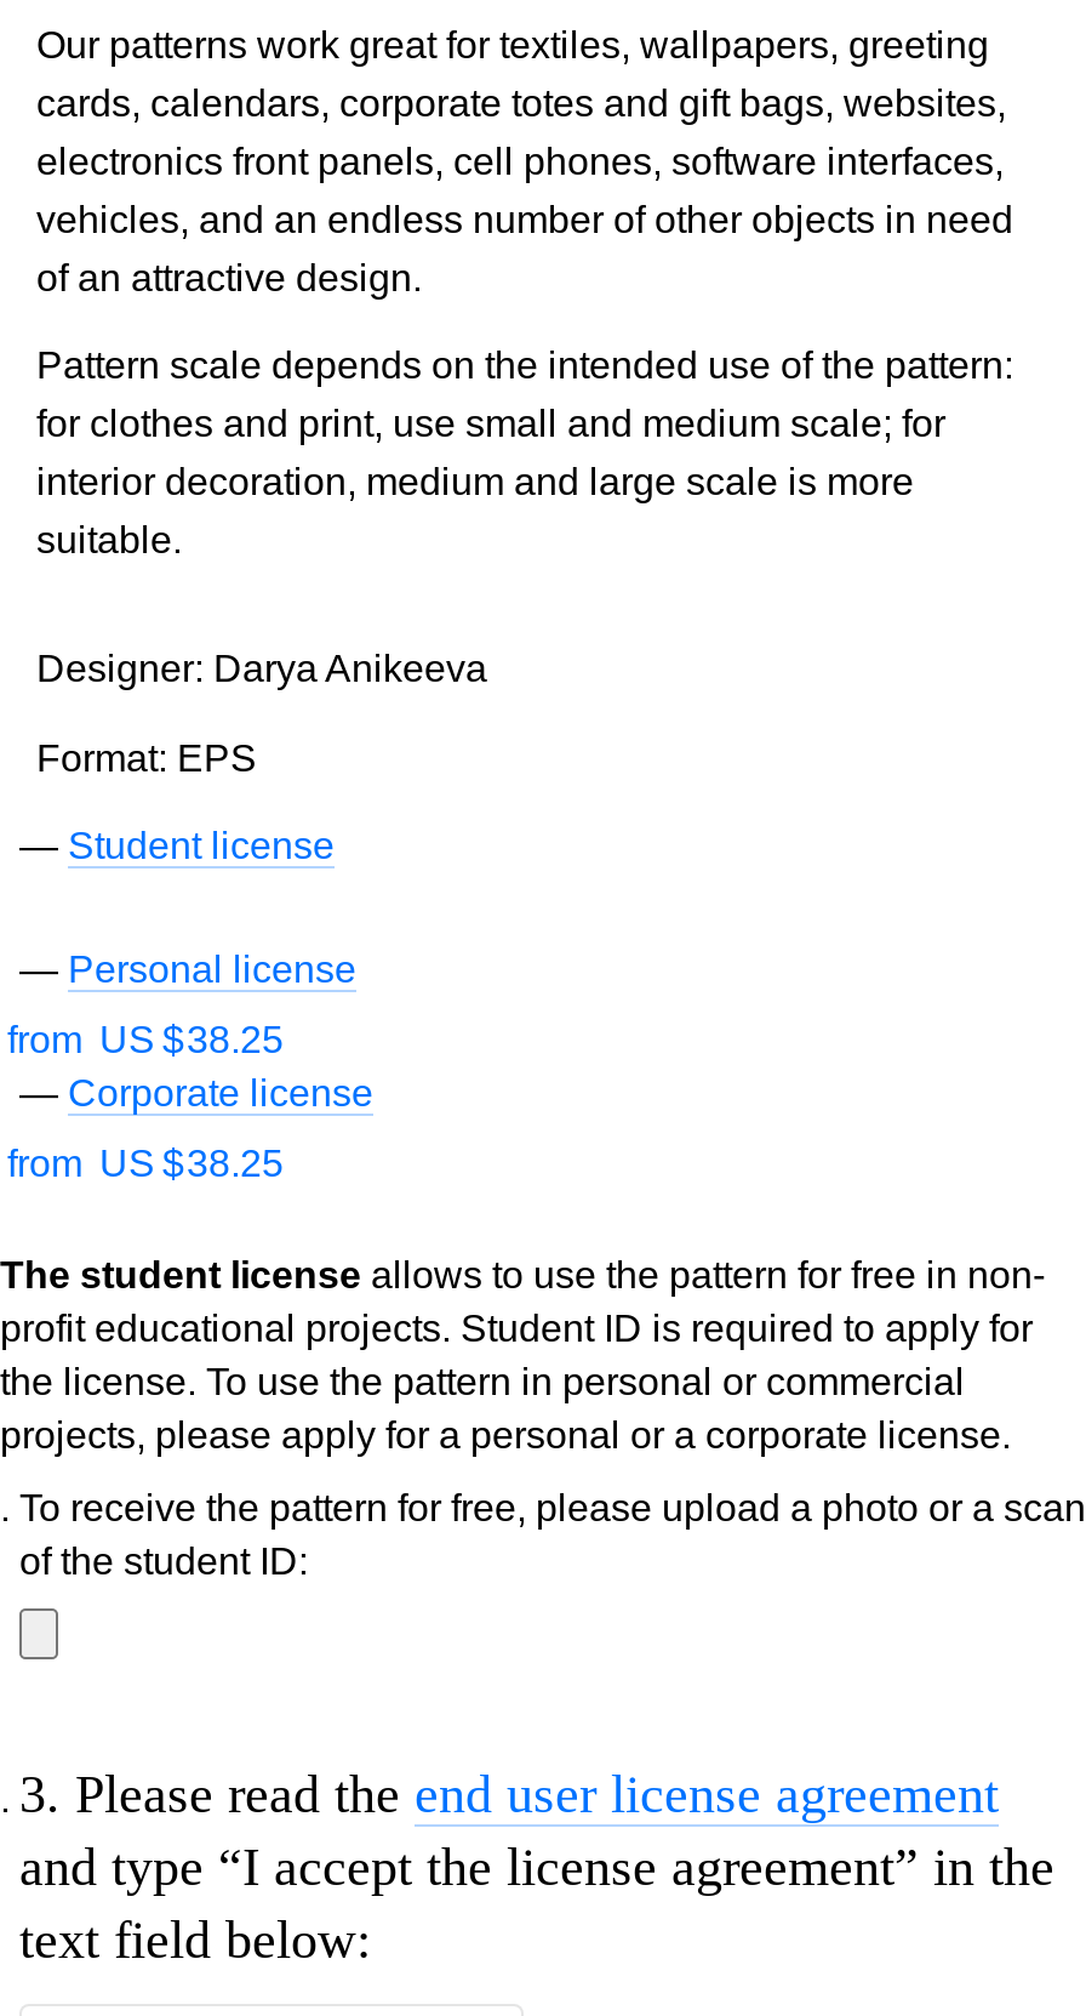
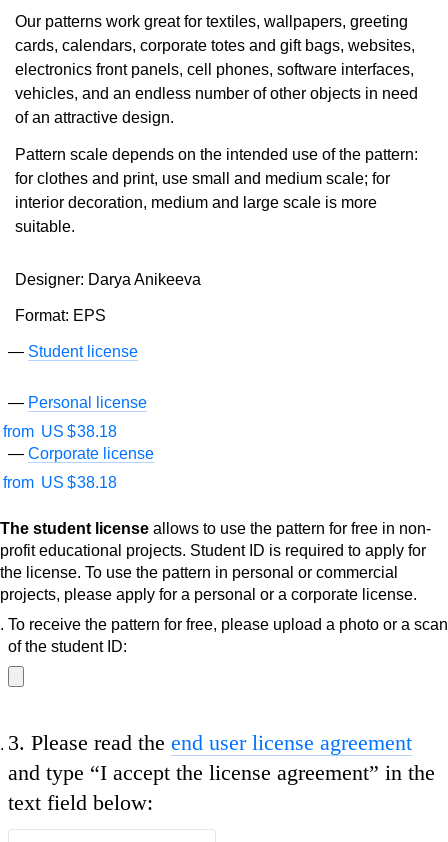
- from US $38.25
+ from US $38.18

- from US $38.25
+ from US $38.18
